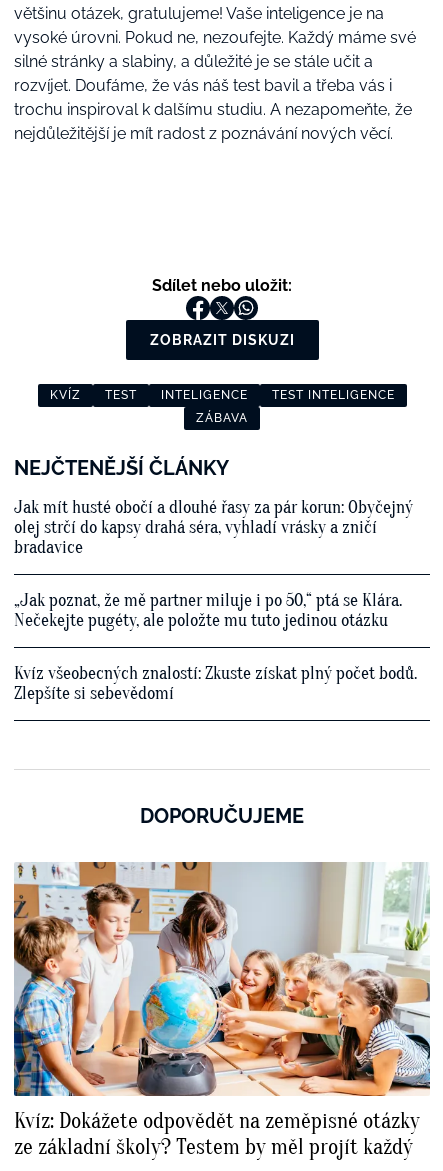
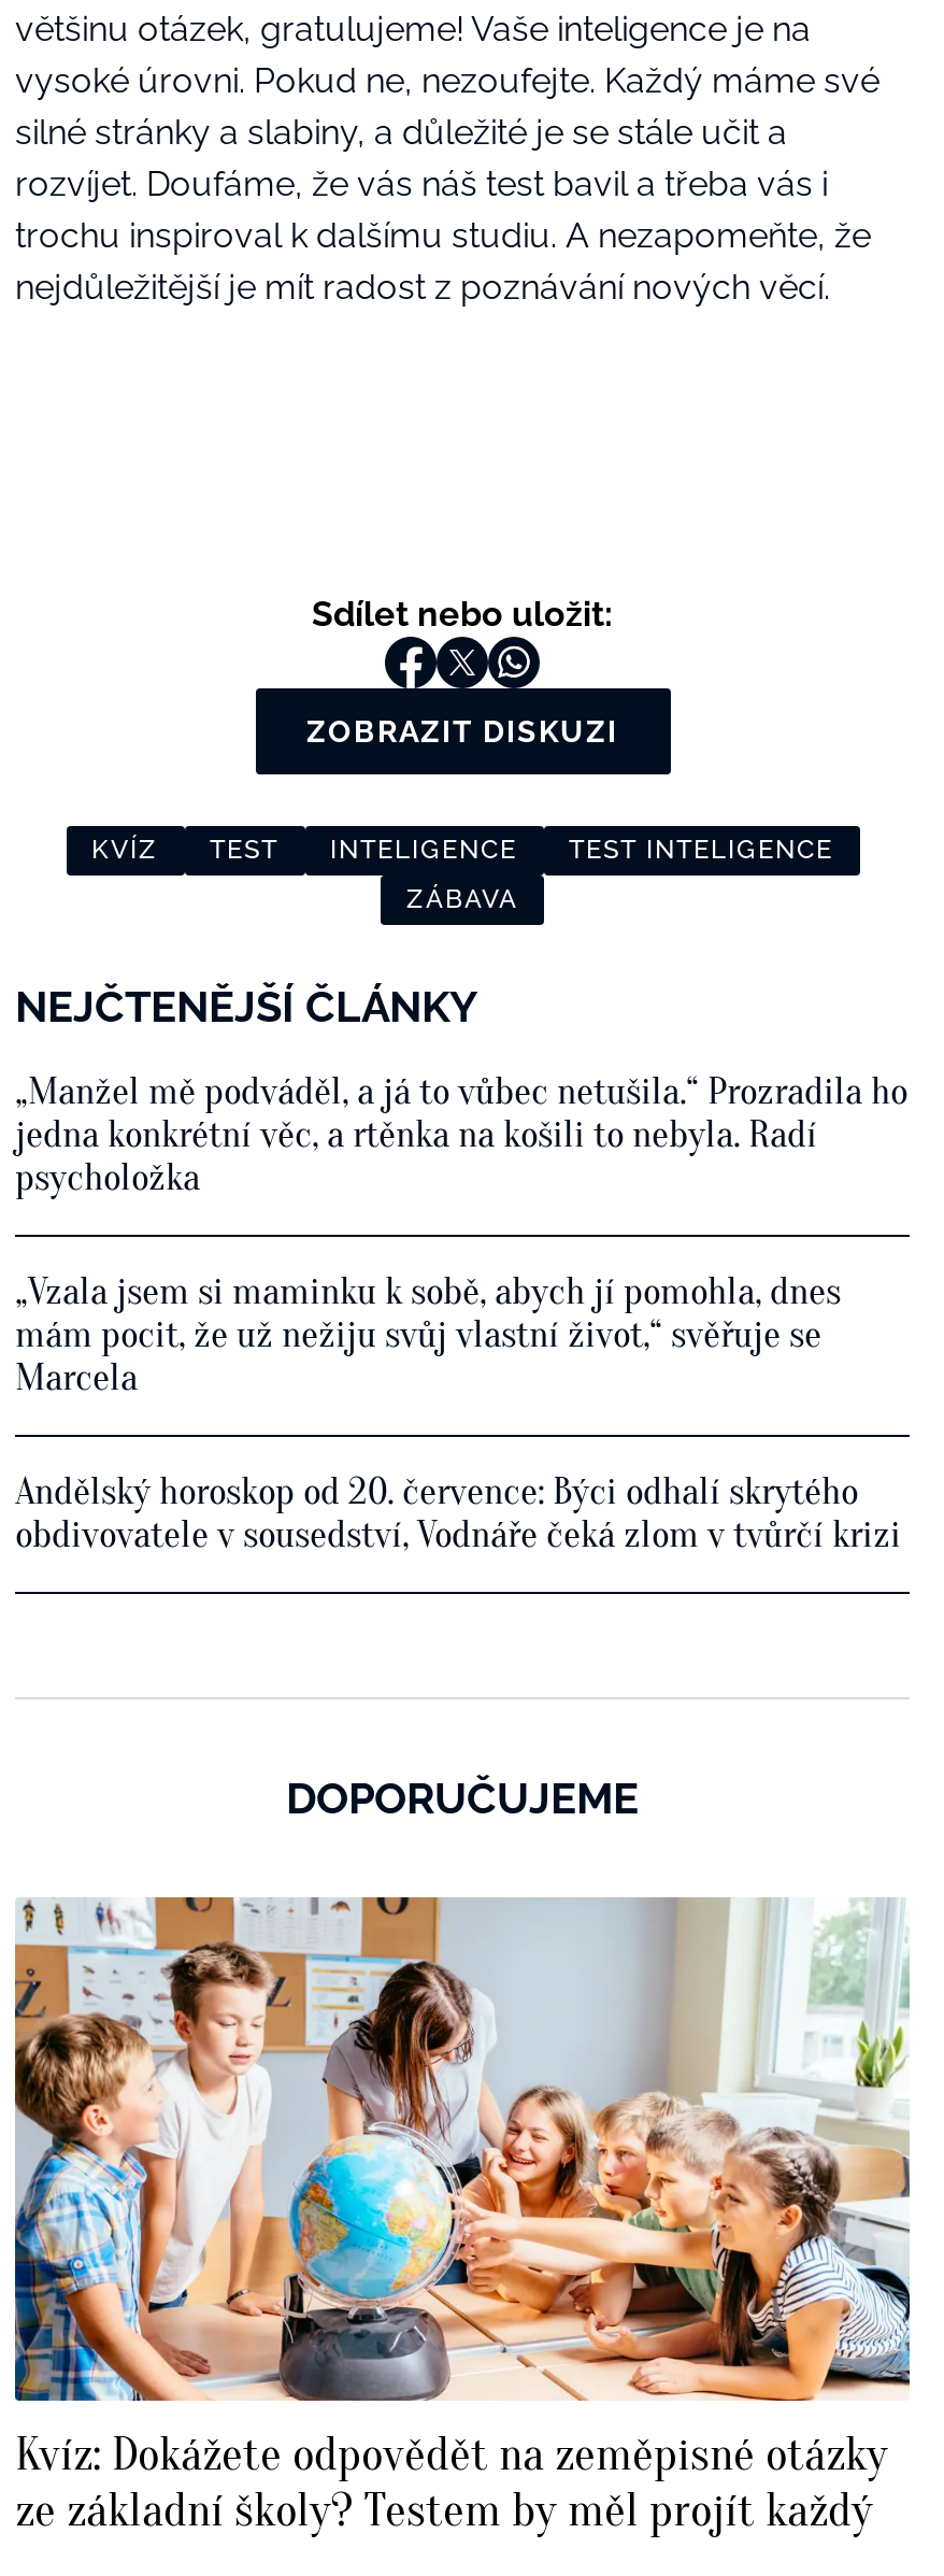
- Jak mít husté obočí a dlouhé řasy za pár korun: Obyčejný
- olej strčí do kapsy drahá séra, vyhladí vrásky a zničí
- bradavice
+ „Manžel mě podváděl, a já to vůbec netušila.“ Prozradila ho
+ jedna konkrétní věc, a rtěnka na košili to nebyla. Radí
+ psycholožka

- „Jak poznat, že mě partner miluje i po 50,“ ptá se Klára.
- Nečekejte pugéty, ale položte mu tuto jedinou otázku
+ „Vzala jsem si maminku k sobě, abych jí pomohla, dnes
+ mám pocit, že už nežiju svůj vlastní život,“ svěřuje se
+ Marcela

- Kvíz všeobecných znalostí: Zkuste získat plný počet bodů.
- Zlepšíte si sebevědomí
+ Andělský horoskop od 20. července: Býci odhalí skrytého
+ obdivovatele v sousedství, Vodnáře čeká zlom v tvůrčí krizi
